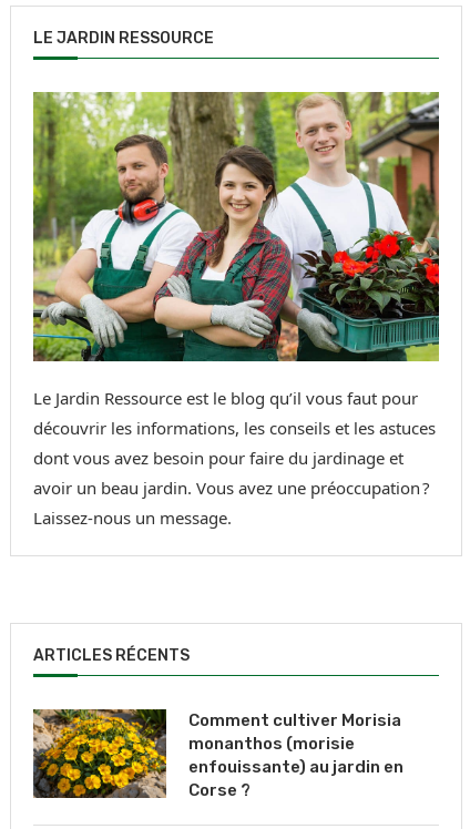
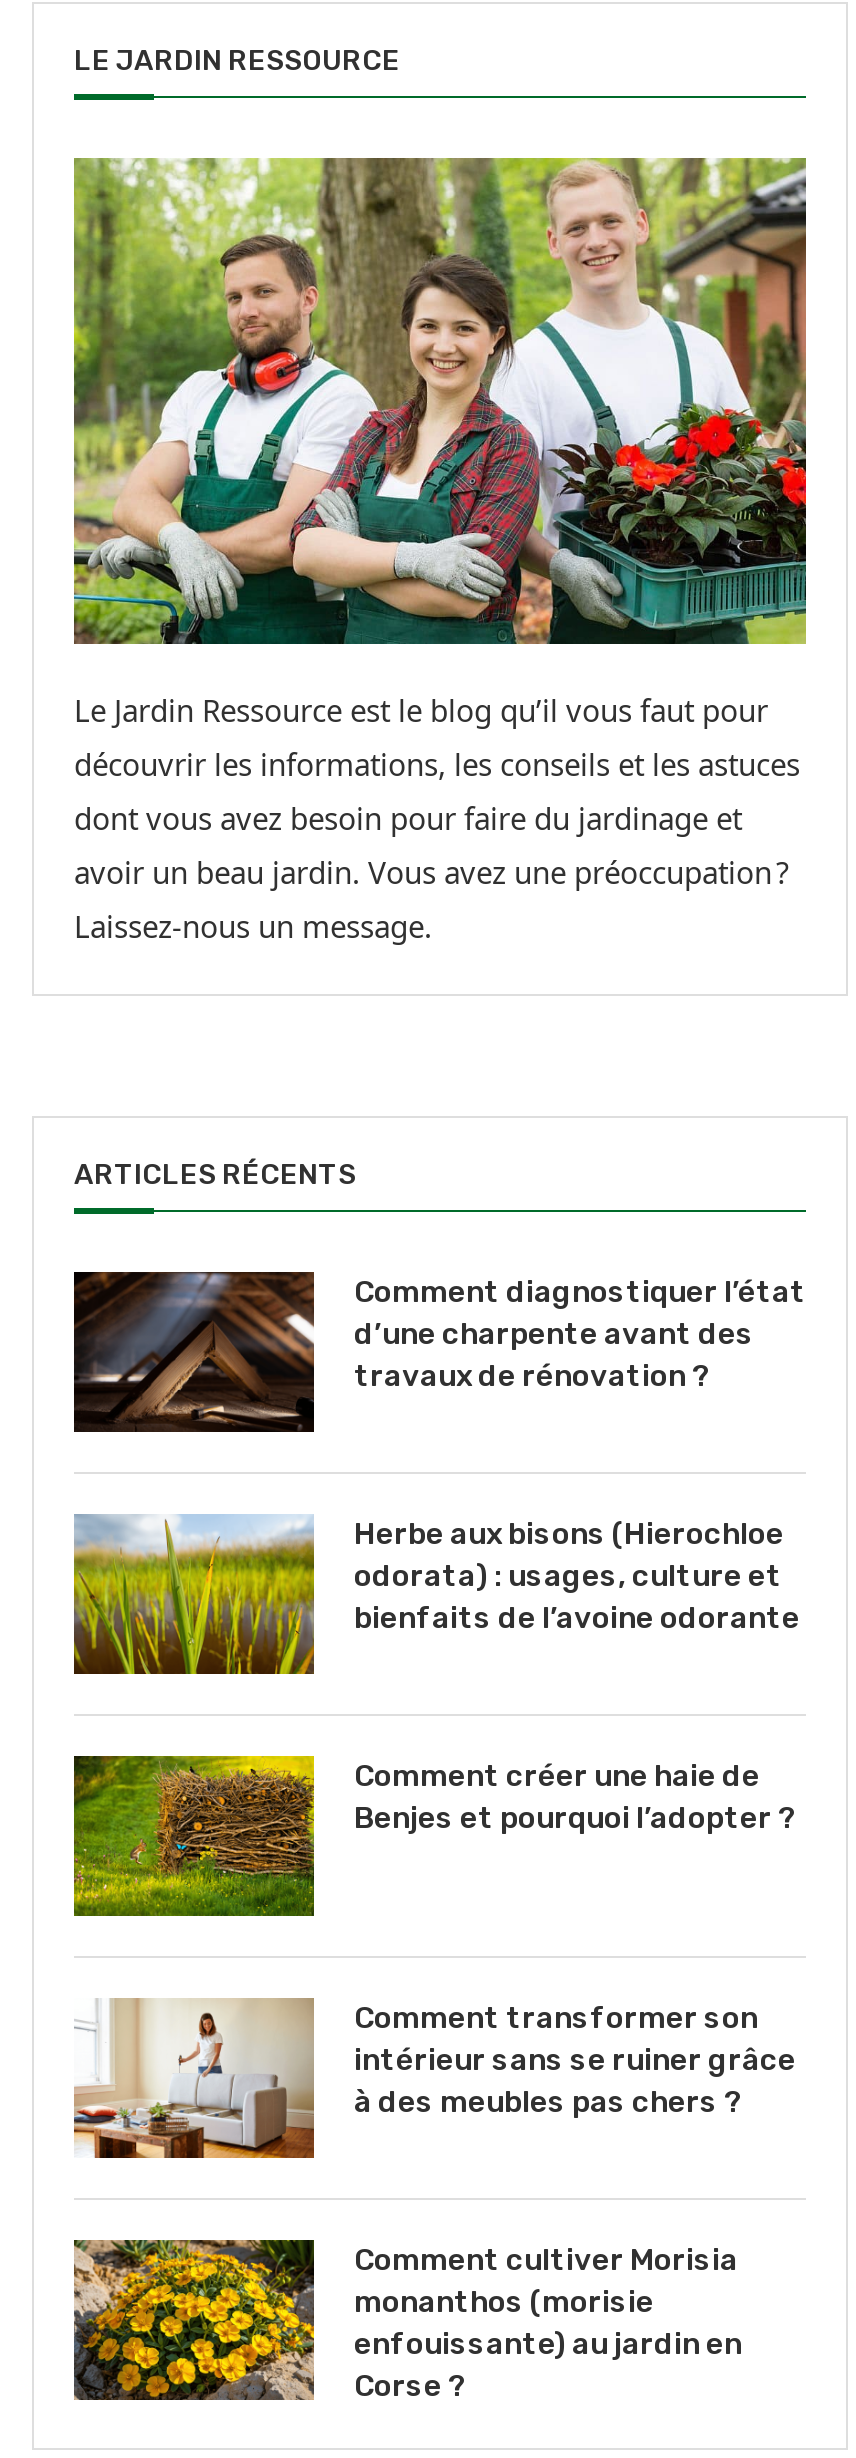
+ [image]
+ Comment diagnostiquer l’état
+ d’une charpente avant des
+ travaux de rénovation ?

+ [image]
+ Herbe aux bisons (Hierochloe
+ odorata) : usages, culture et
+ bienfaits de l’avoine odorante

+ [image]
+ Comment créer une haie de
+ Benjes et pourquoi l’adopter ?

+ [image]
+ Comment transformer son
+ intérieur sans se ruiner grâce
+ à des meubles pas chers ?
